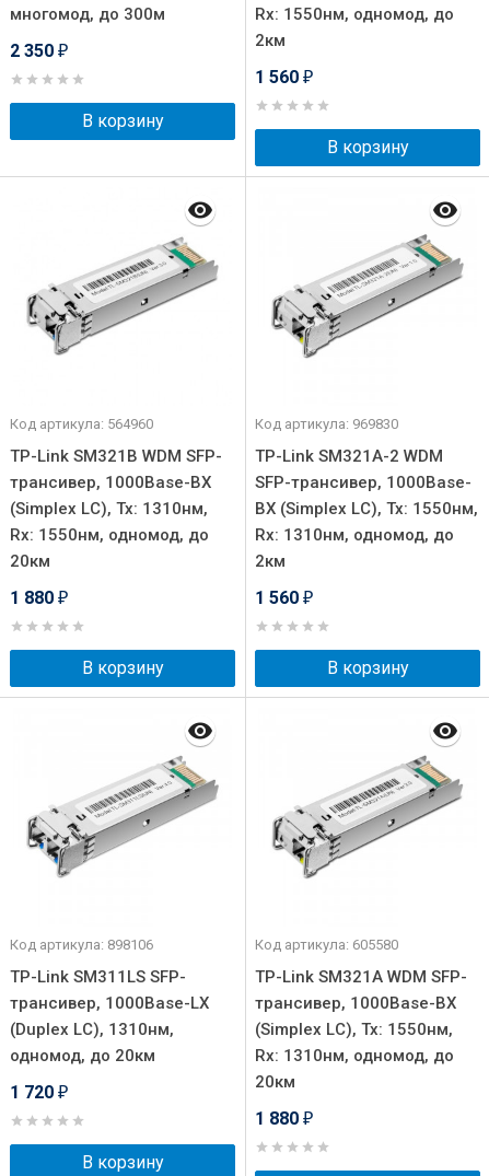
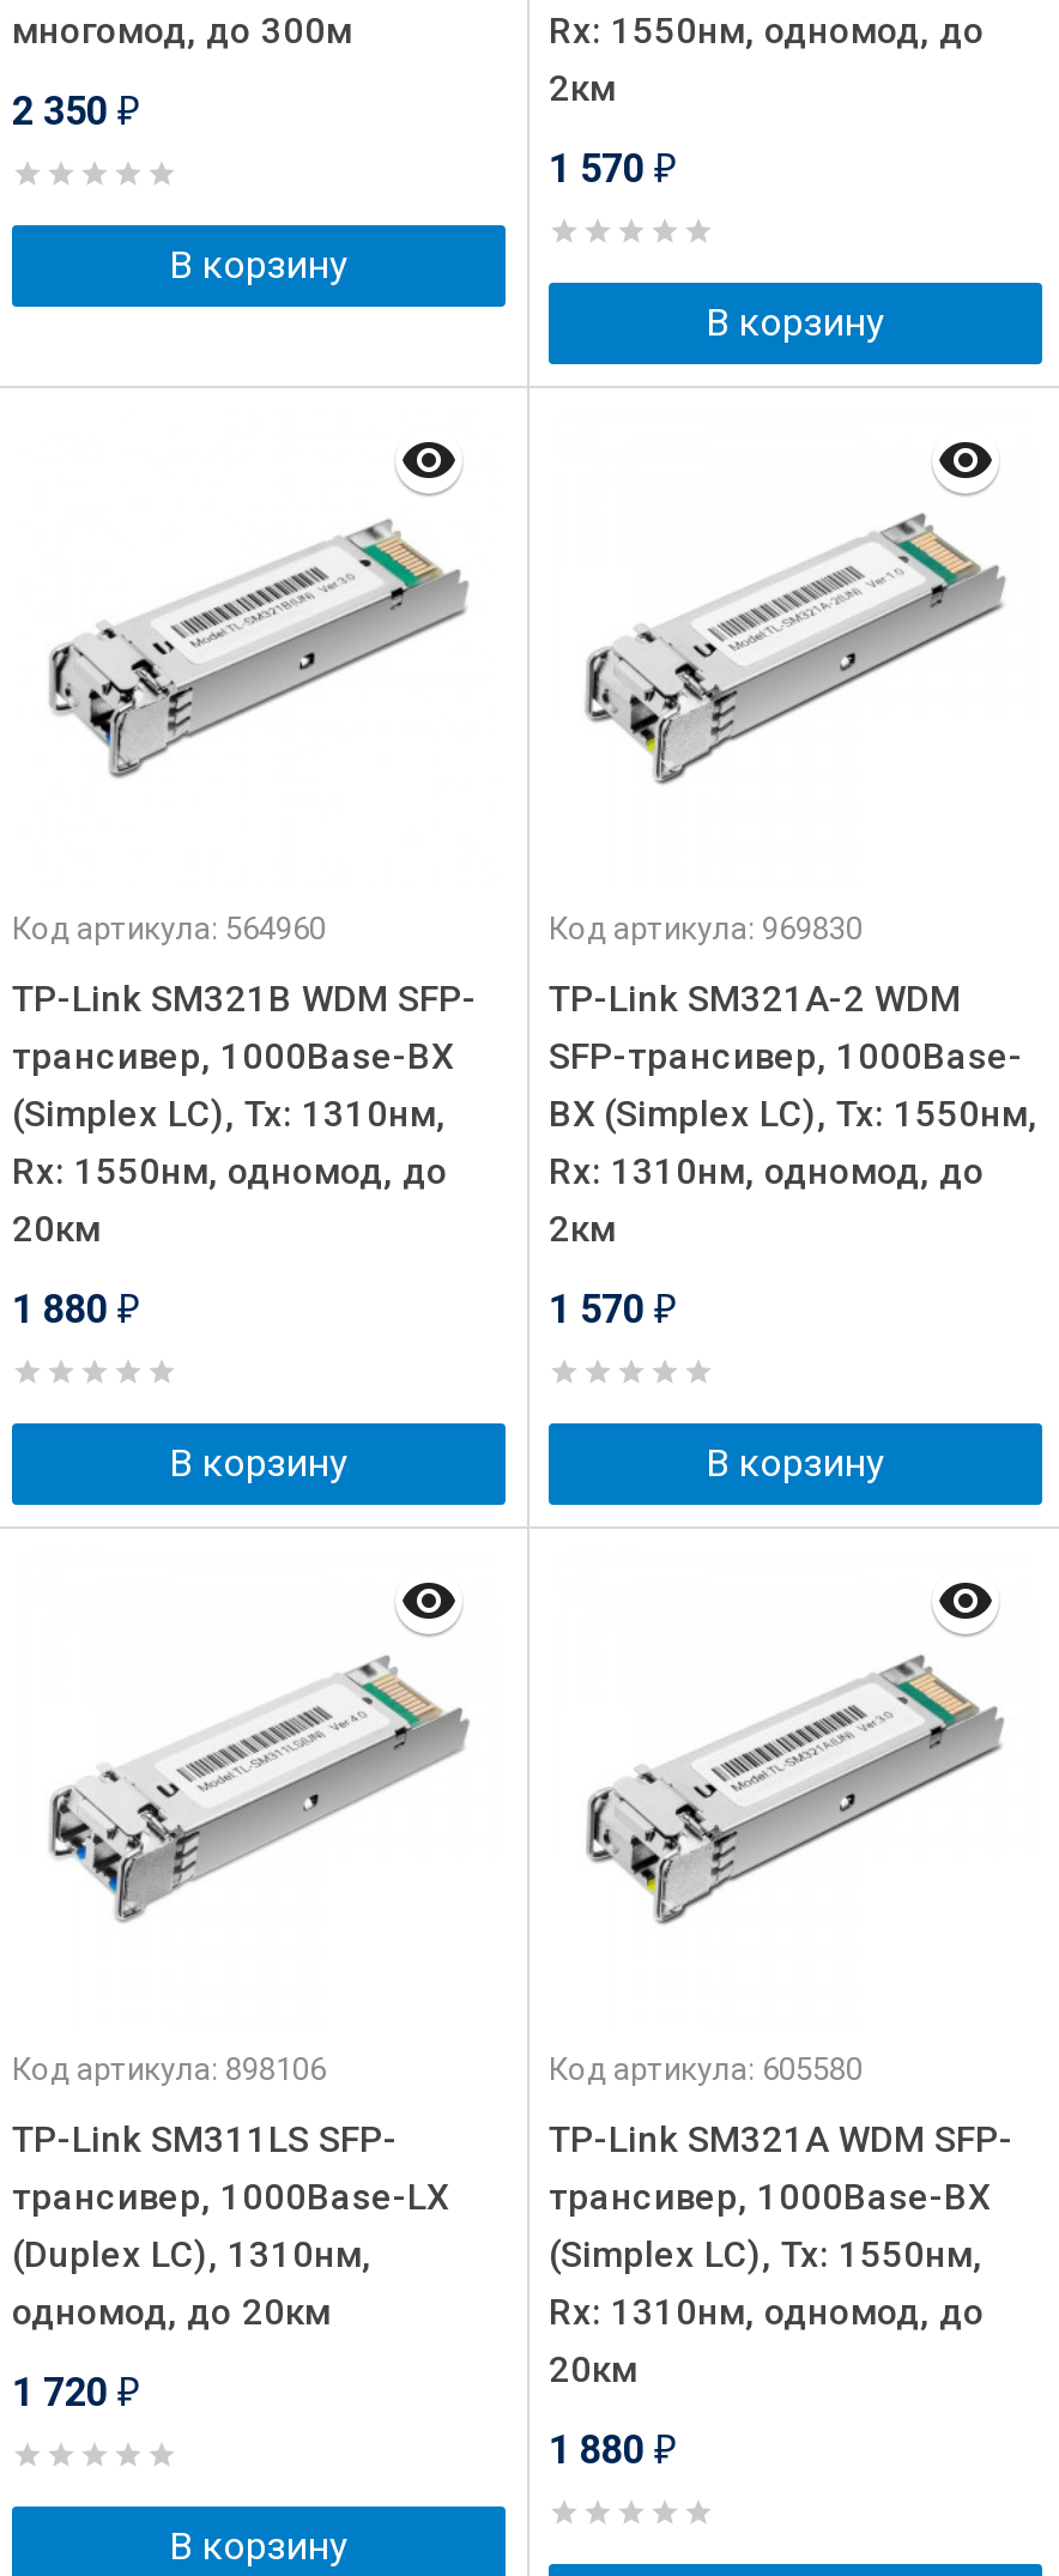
- 1 560 ₽
+ 1 570 ₽

- 1 560 ₽
+ 1 570 ₽
